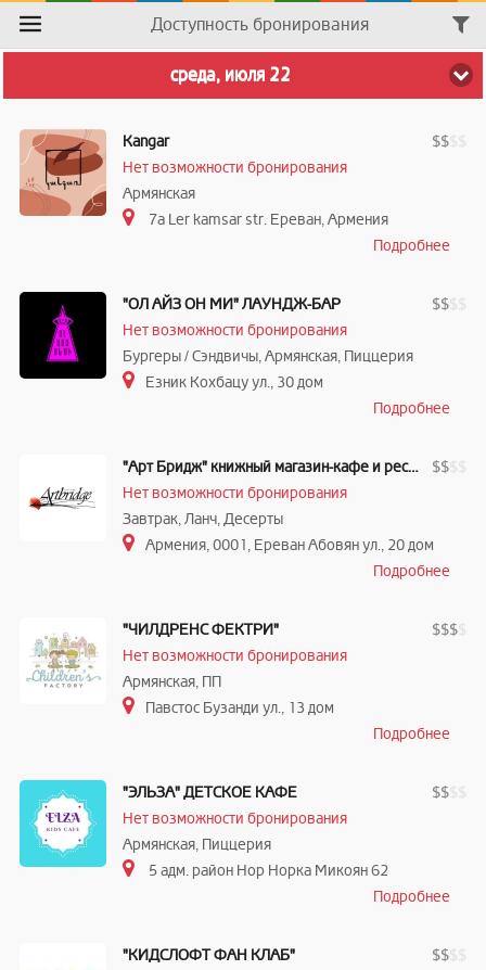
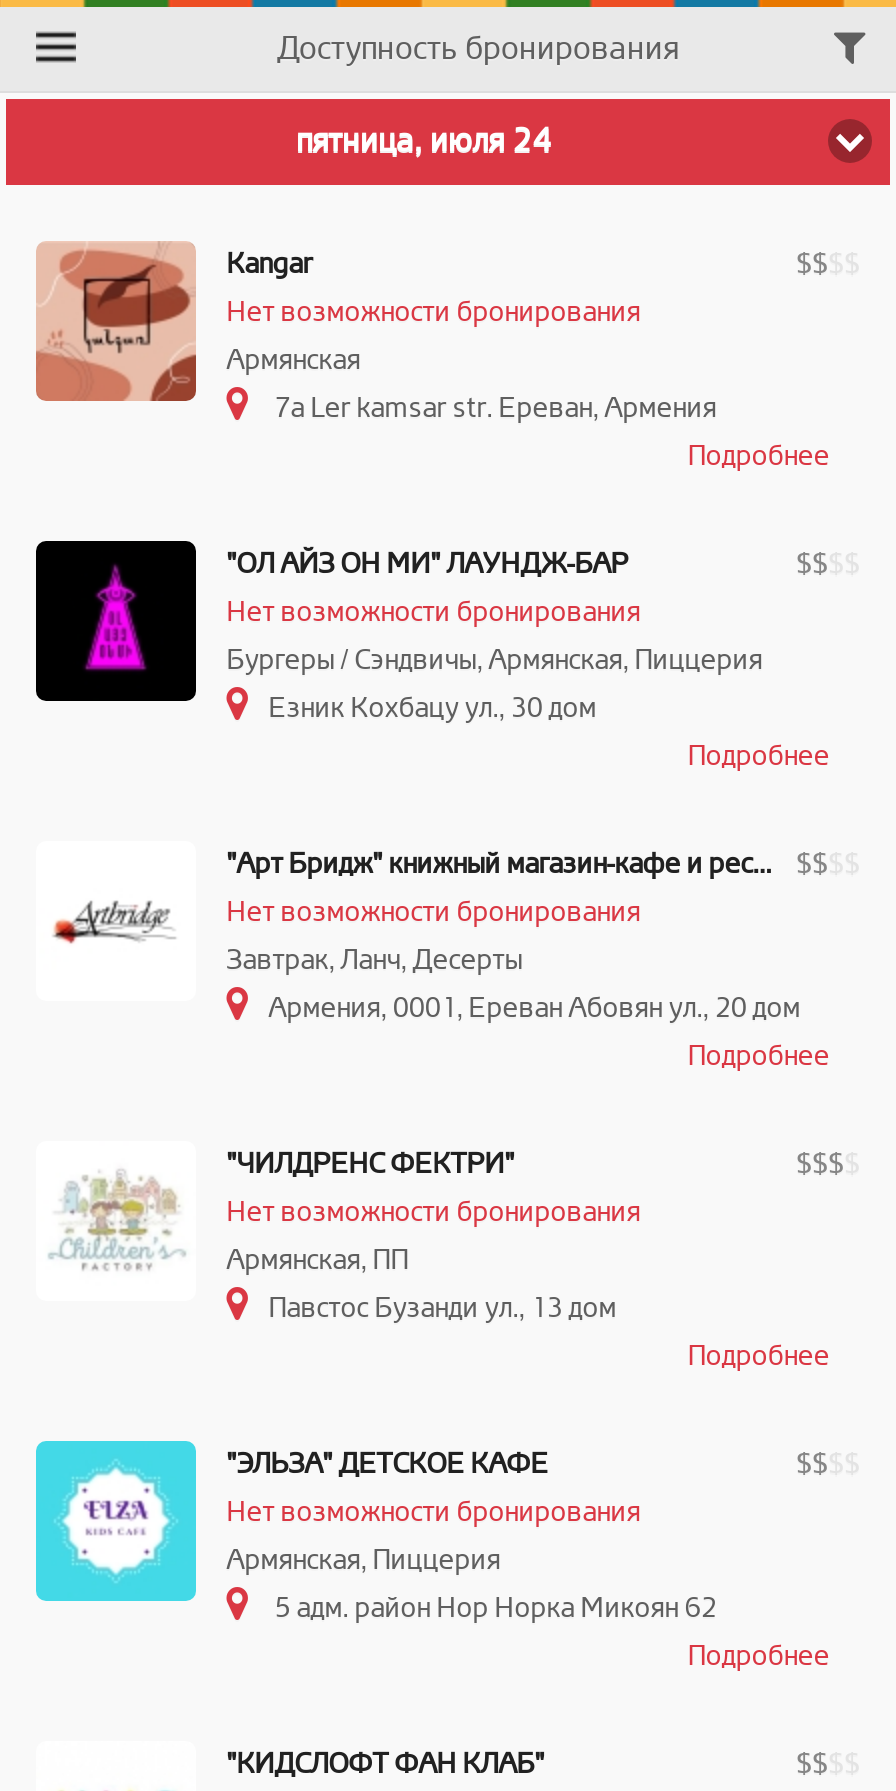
- среда, июля 22
+ пятница, июля 24
